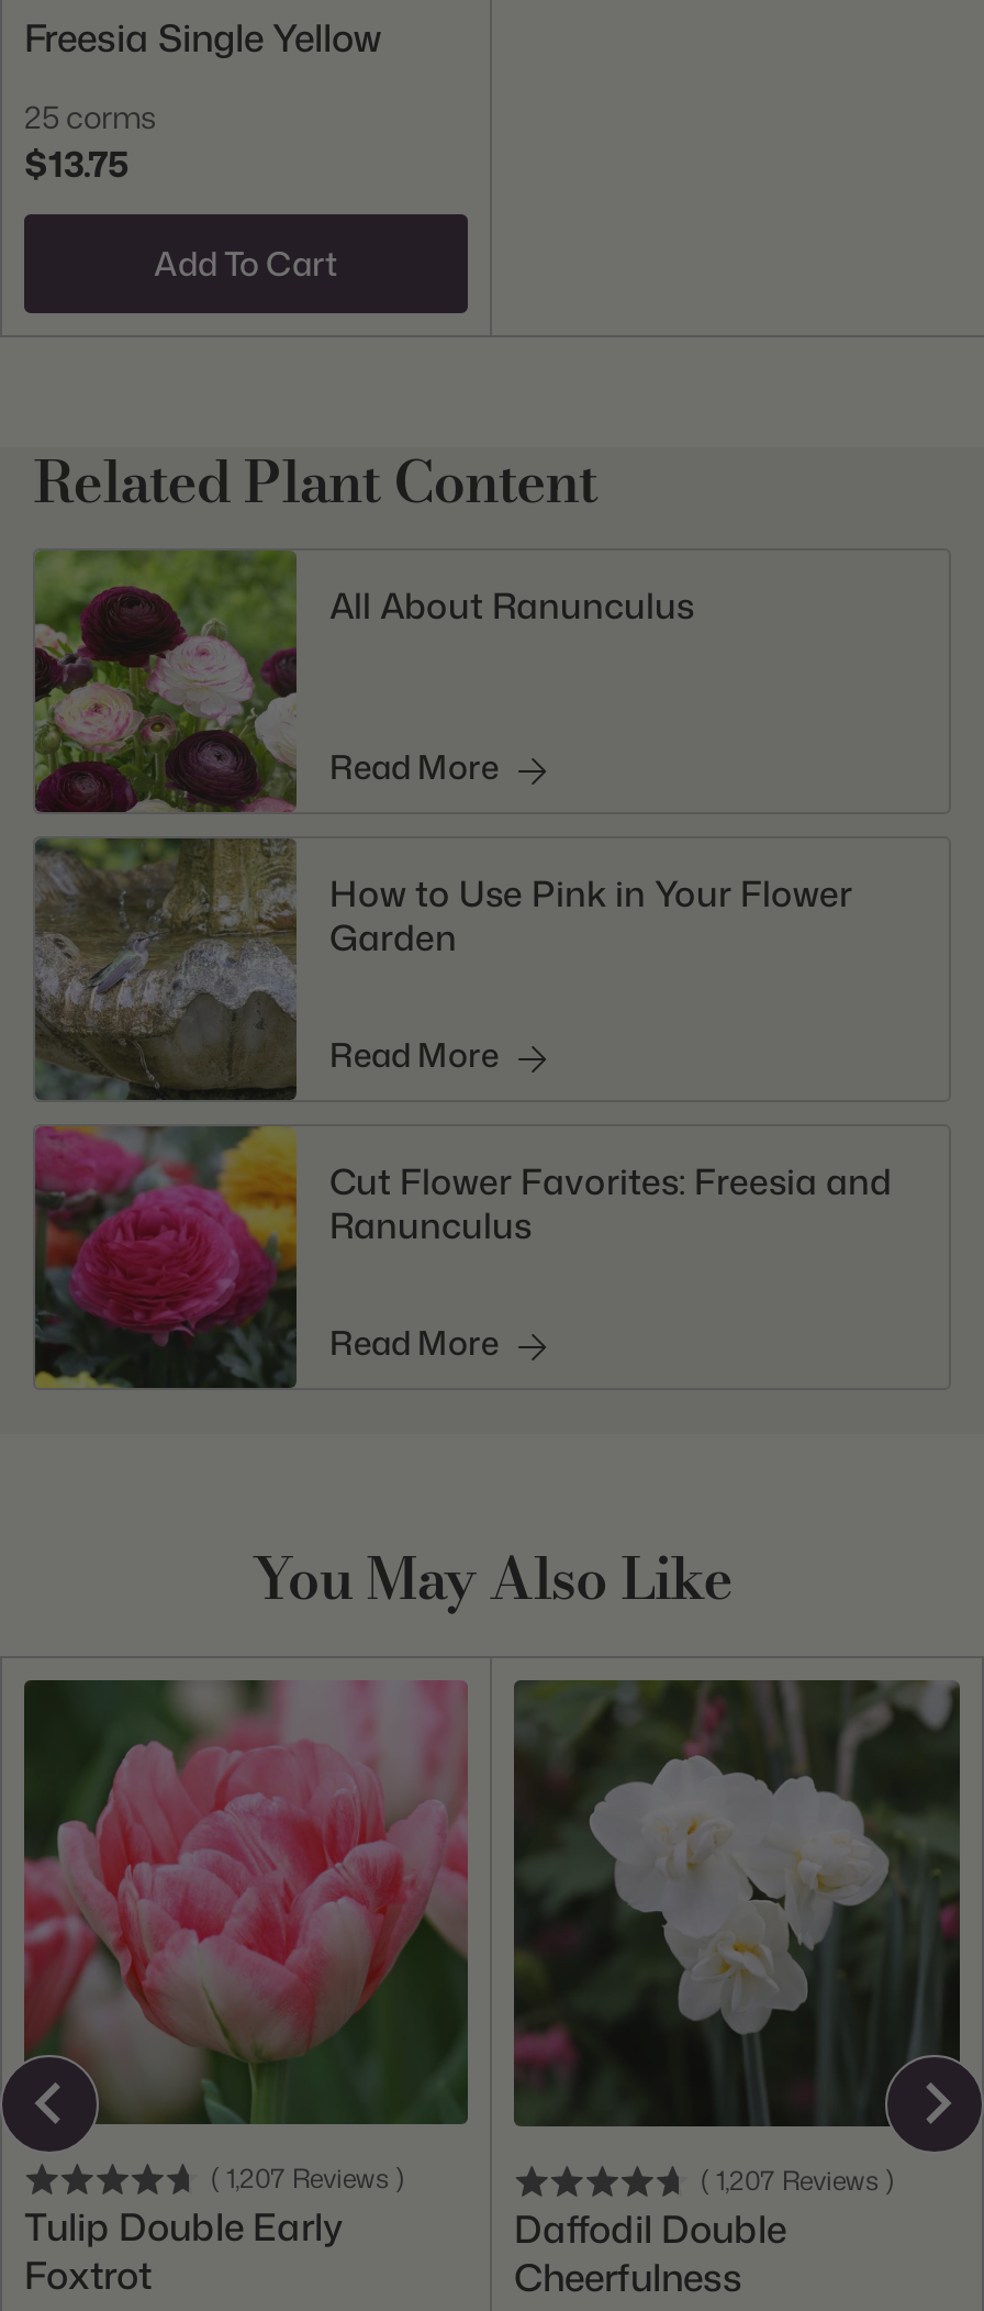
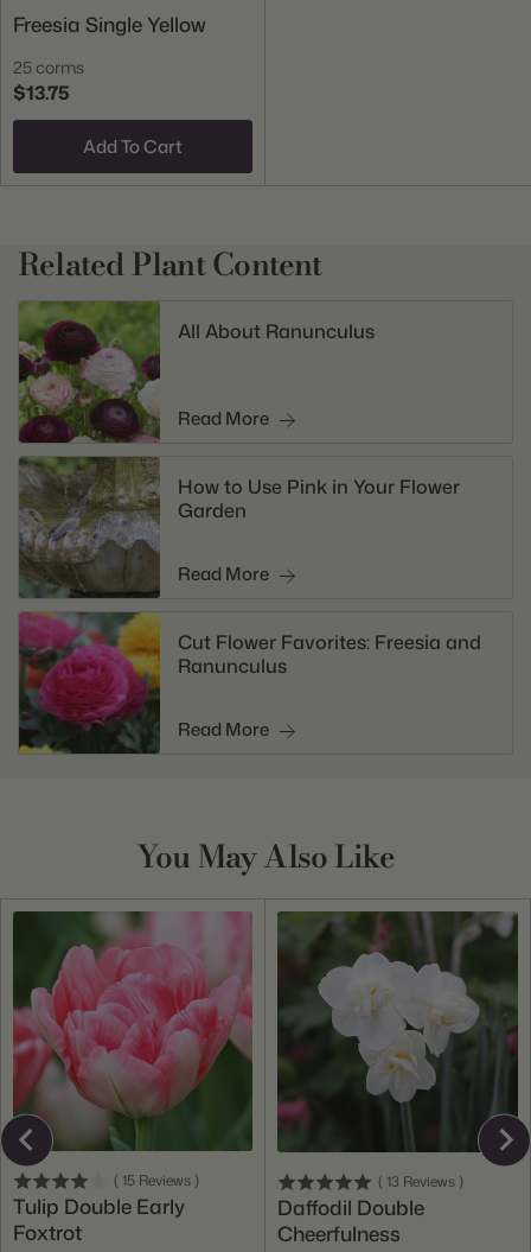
- ( 1,207 Reviews )
+ ( 15 Reviews )

- ( 1,207 Reviews )
+ ( 13 Reviews )
